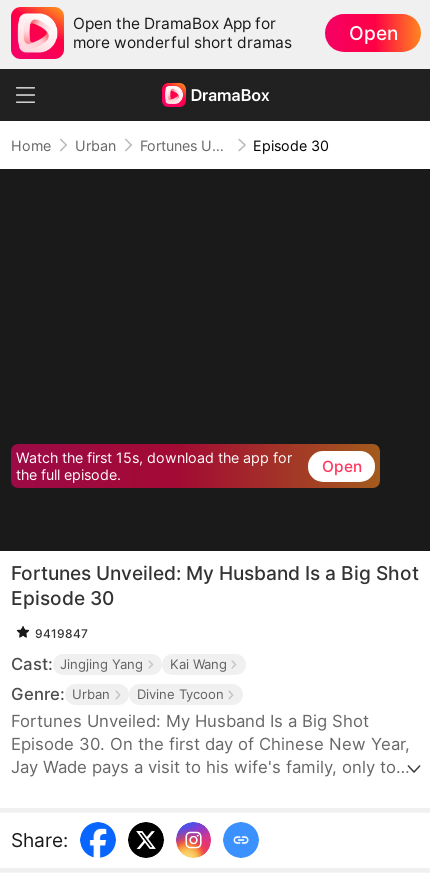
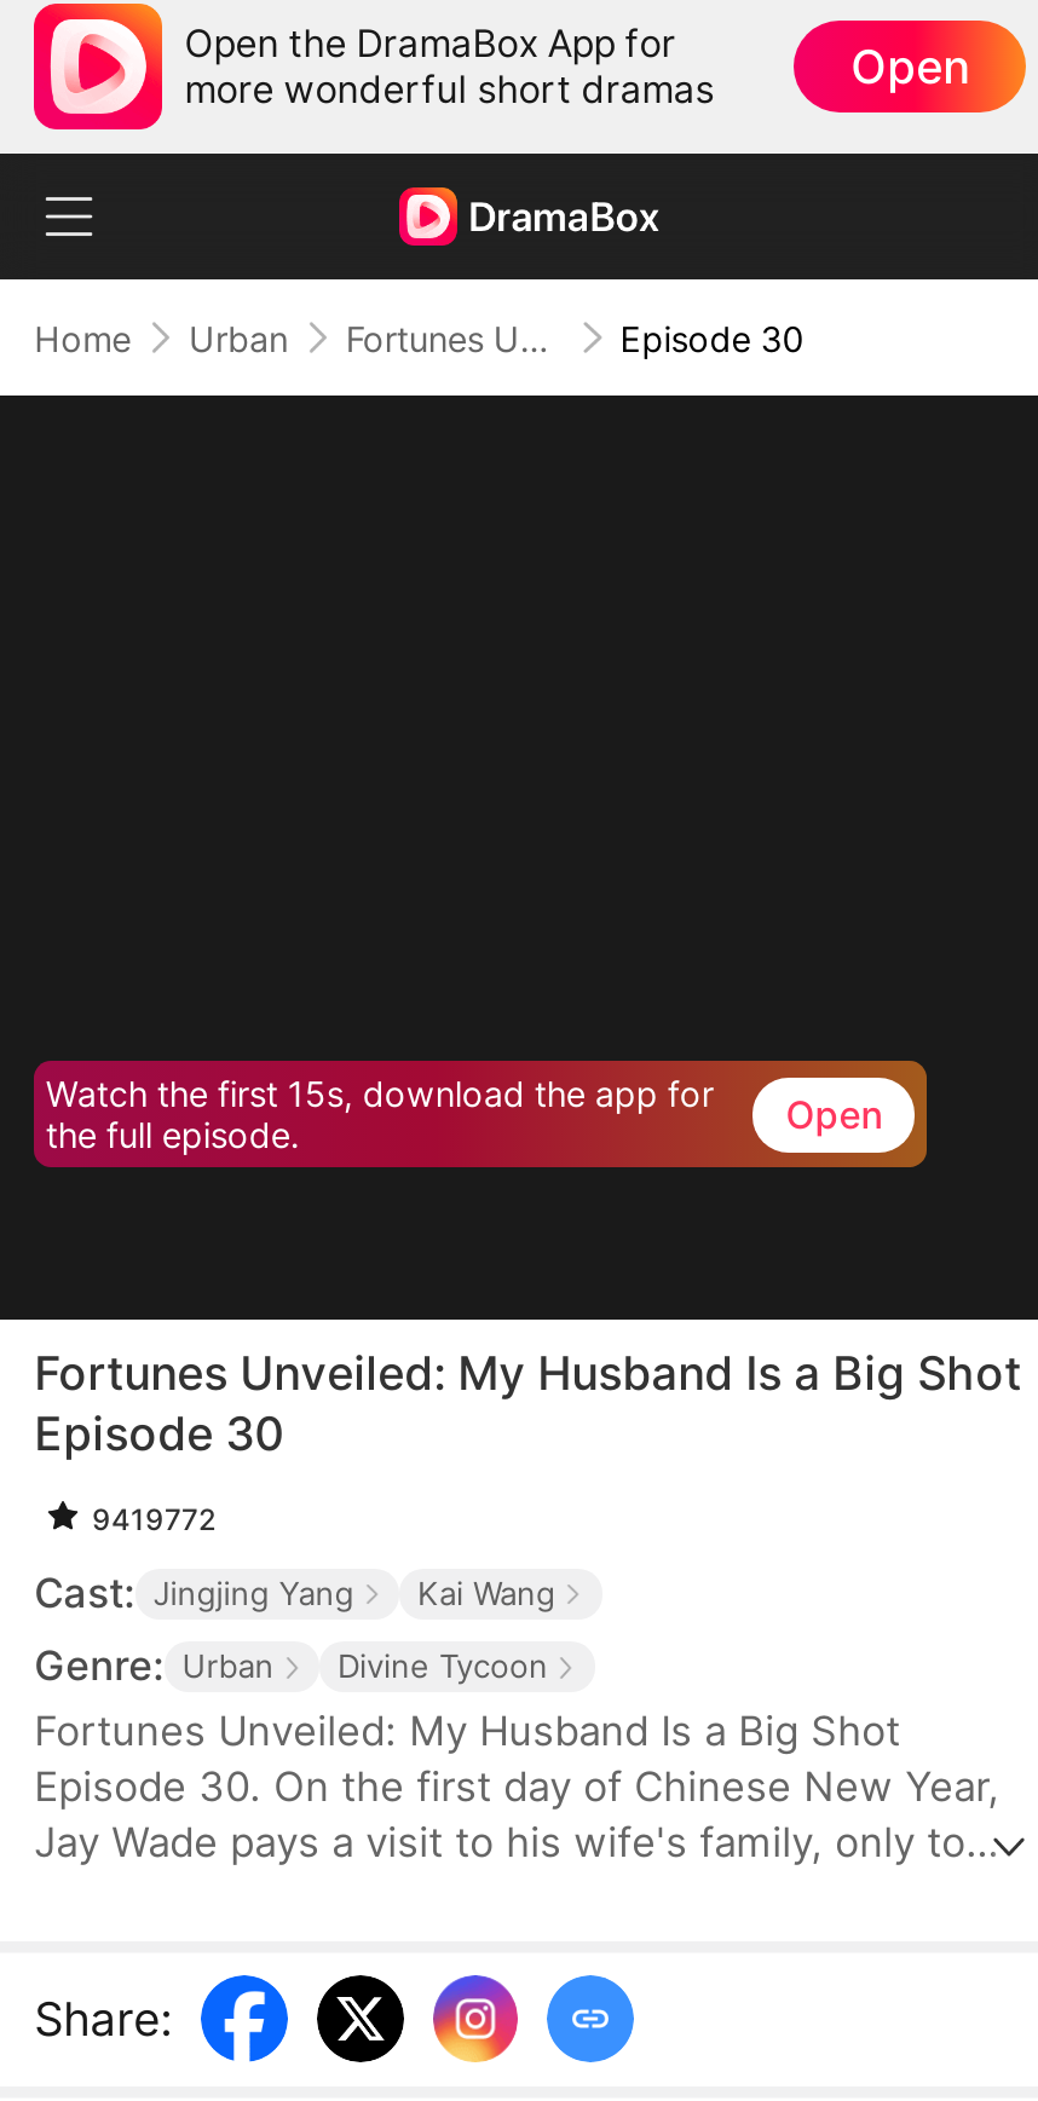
- 9419847
+ 9419772
